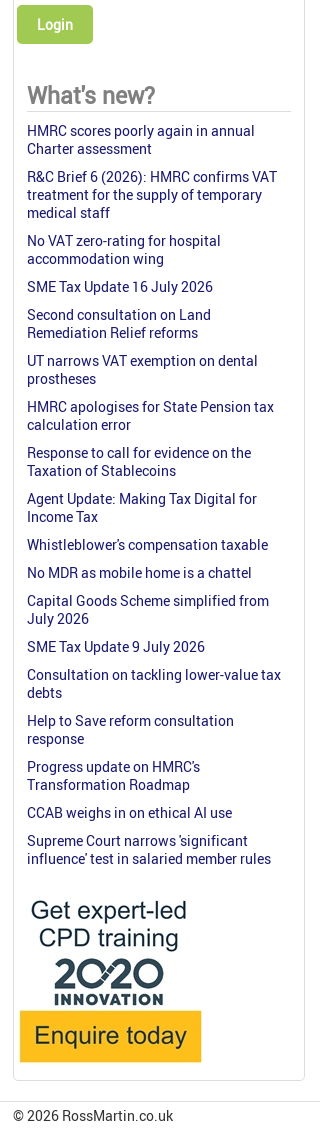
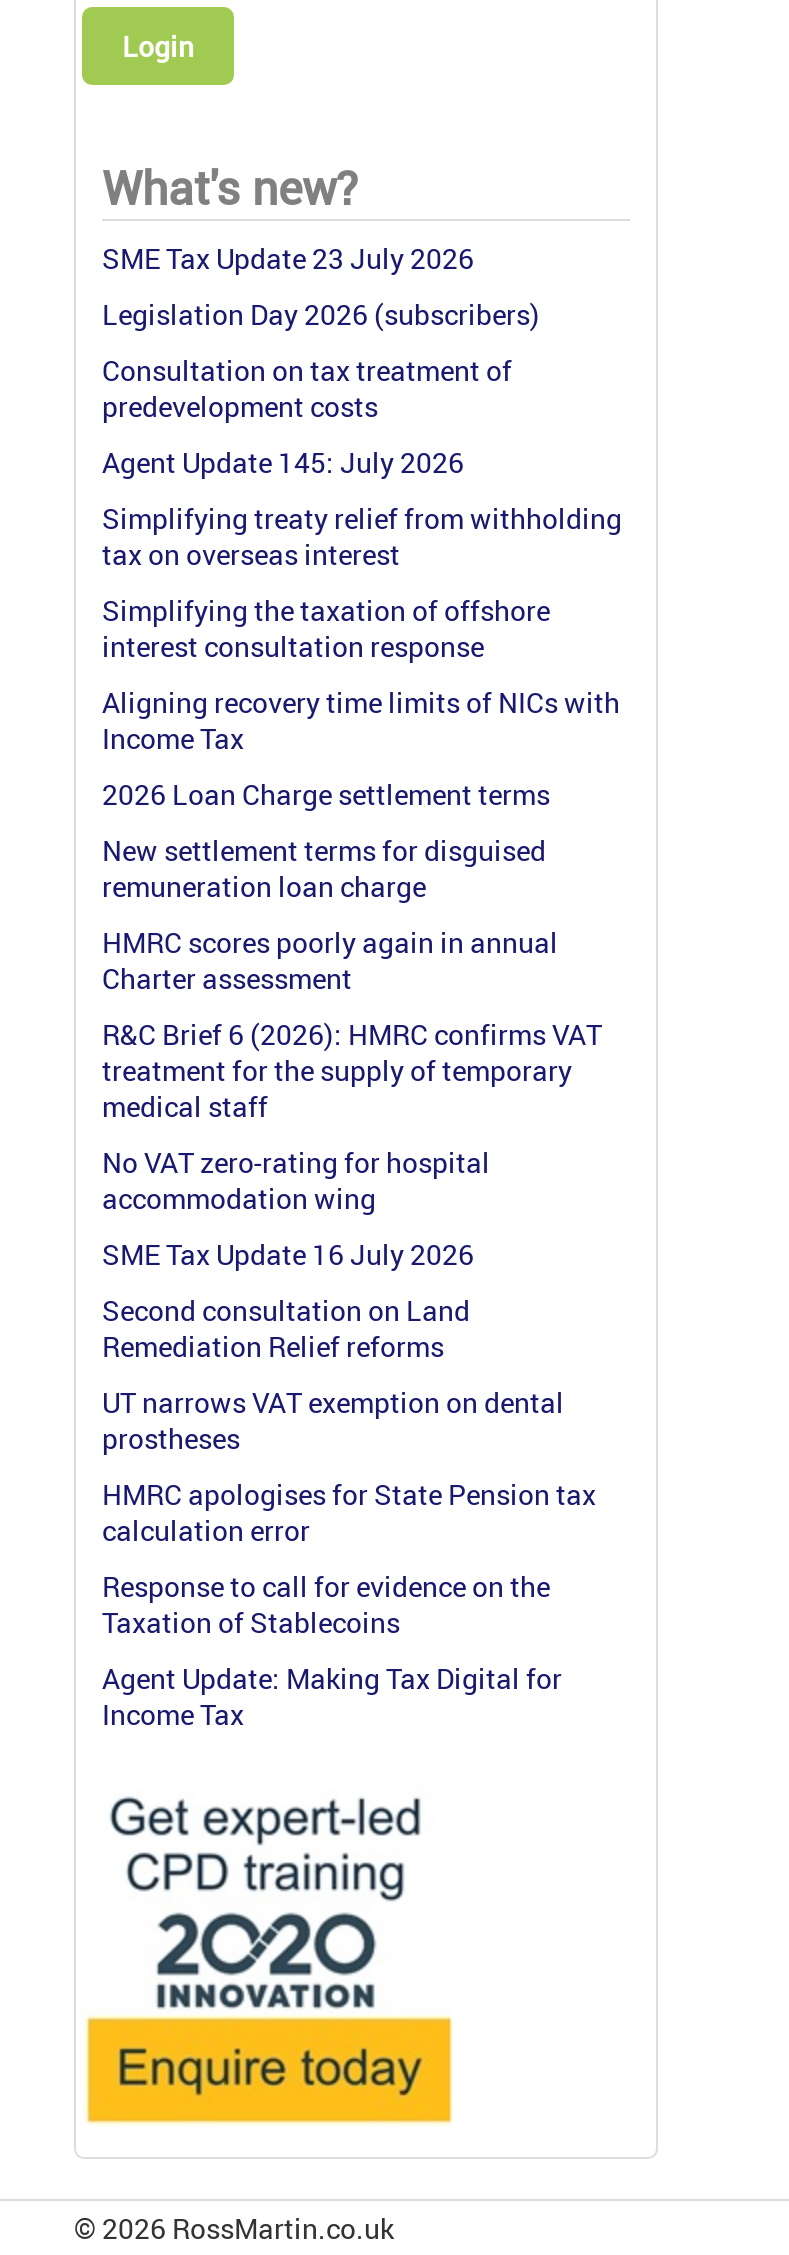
+ SME Tax Update 23 July 2026
+ Legislation Day 2026 (subscribers)
+ Consultation on tax treatment of
+ predevelopment costs
+ Agent Update 145: July 2026
+ Simplifying treaty relief from withholding
+ tax on overseas interest
+ Simplifying the taxation of offshore
+ interest consultation response
+ Aligning recovery time limits of NICs with
+ Income Tax
+ 2026 Loan Charge settlement terms
+ New settlement terms for disguised
+ remuneration loan charge

moved down: HMRC scores poorly again in annual | Charter assessment | R&C Brief 6 (2026): HMRC confirms VAT | ... | Agent Update: Making Tax Digital for | Income Tax

- Whistleblower's compensation taxable
- No MDR as mobile home is a chattel
- Capital Goods Scheme simplified from
- July 2026
- SME Tax Update 9 July 2026
- Consultation on tackling lower-value tax
- debts
- Help to Save reform consultation
- response
- Progress update on HMRC's
- Transformation Roadmap
- CCAB weighs in on ethical AI use
- Supreme Court narrows 'significant
- influence' test in salaried member rules
